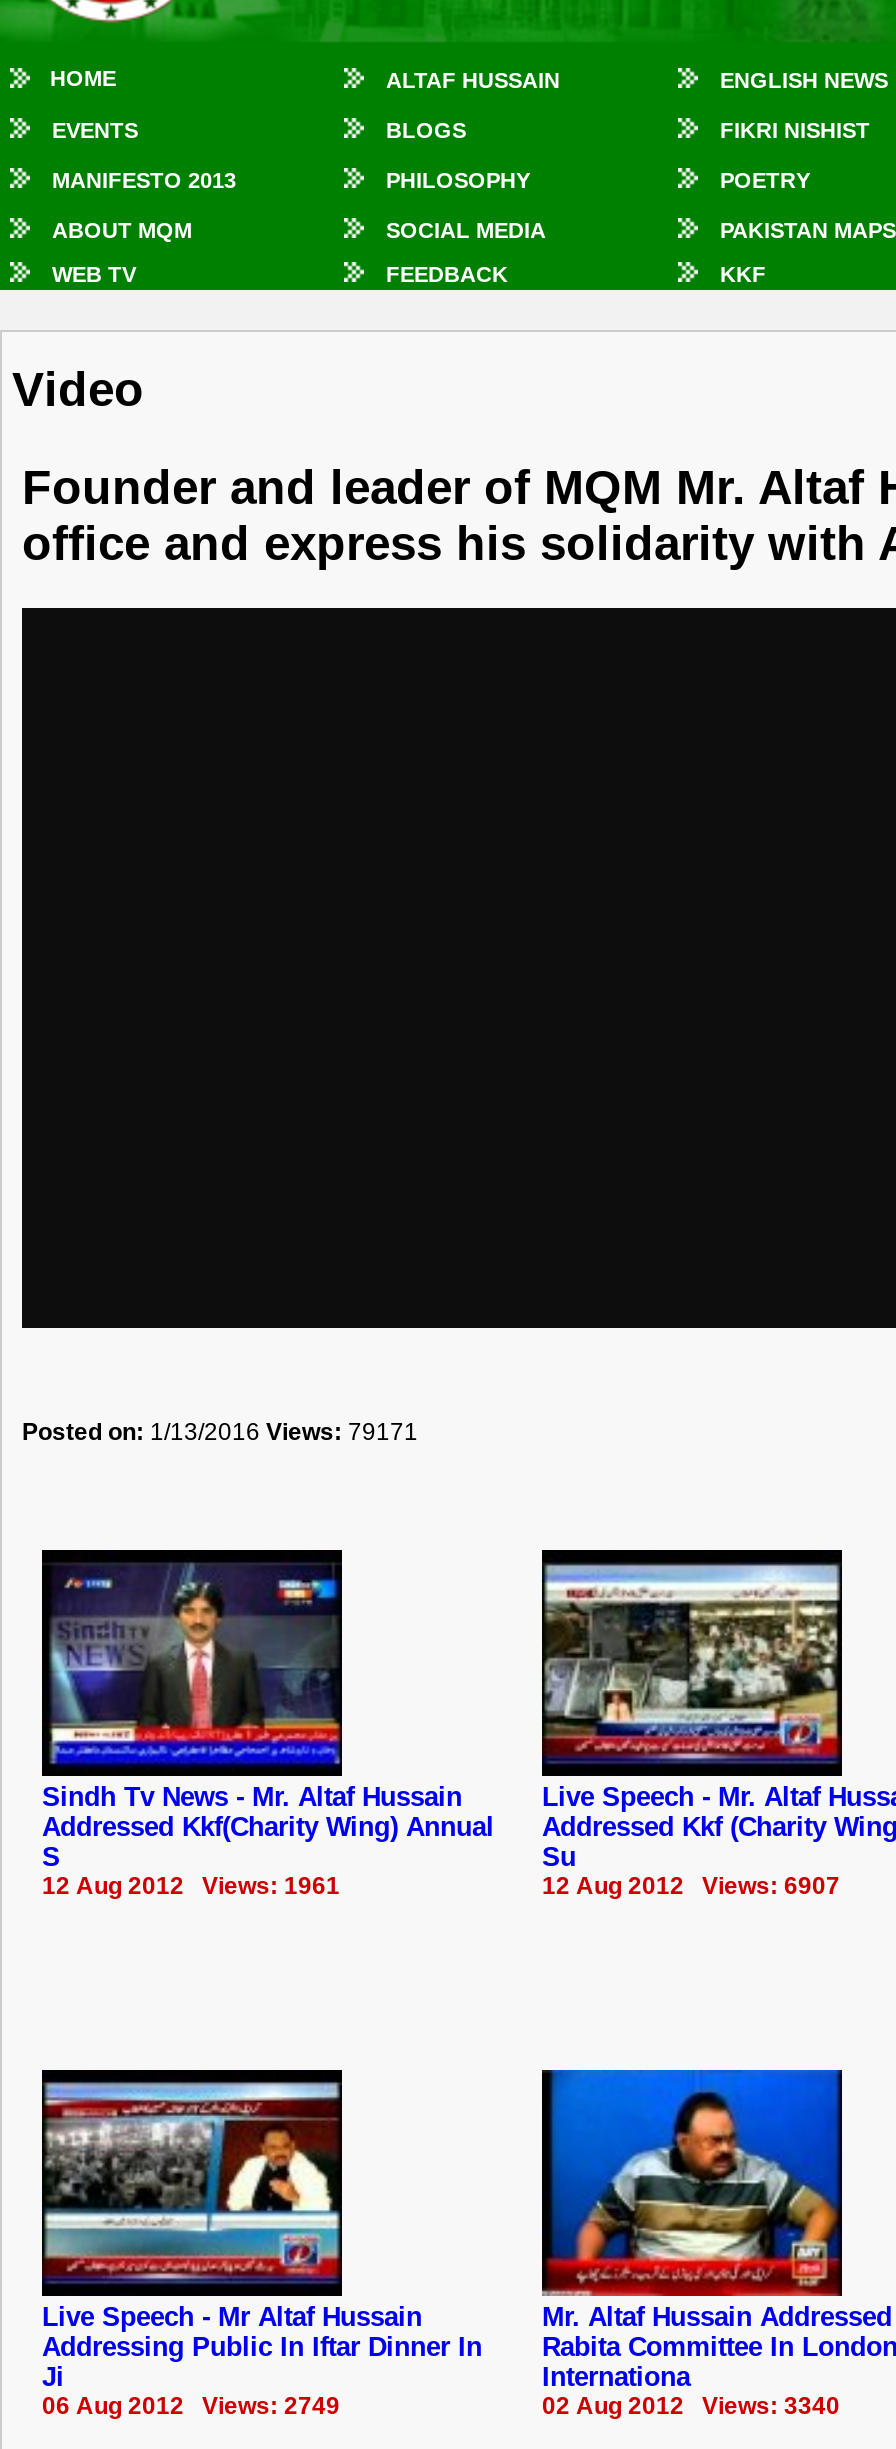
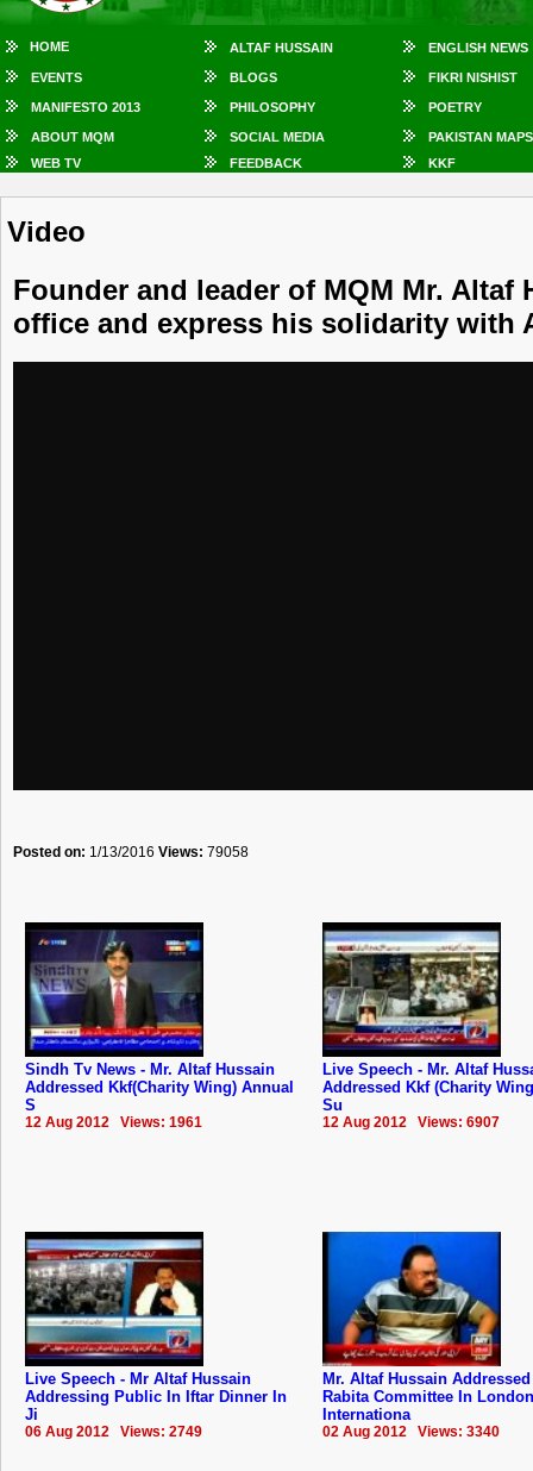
- Posted on: 1/13/2016 Views: 79171
+ Posted on: 1/13/2016 Views: 79058
